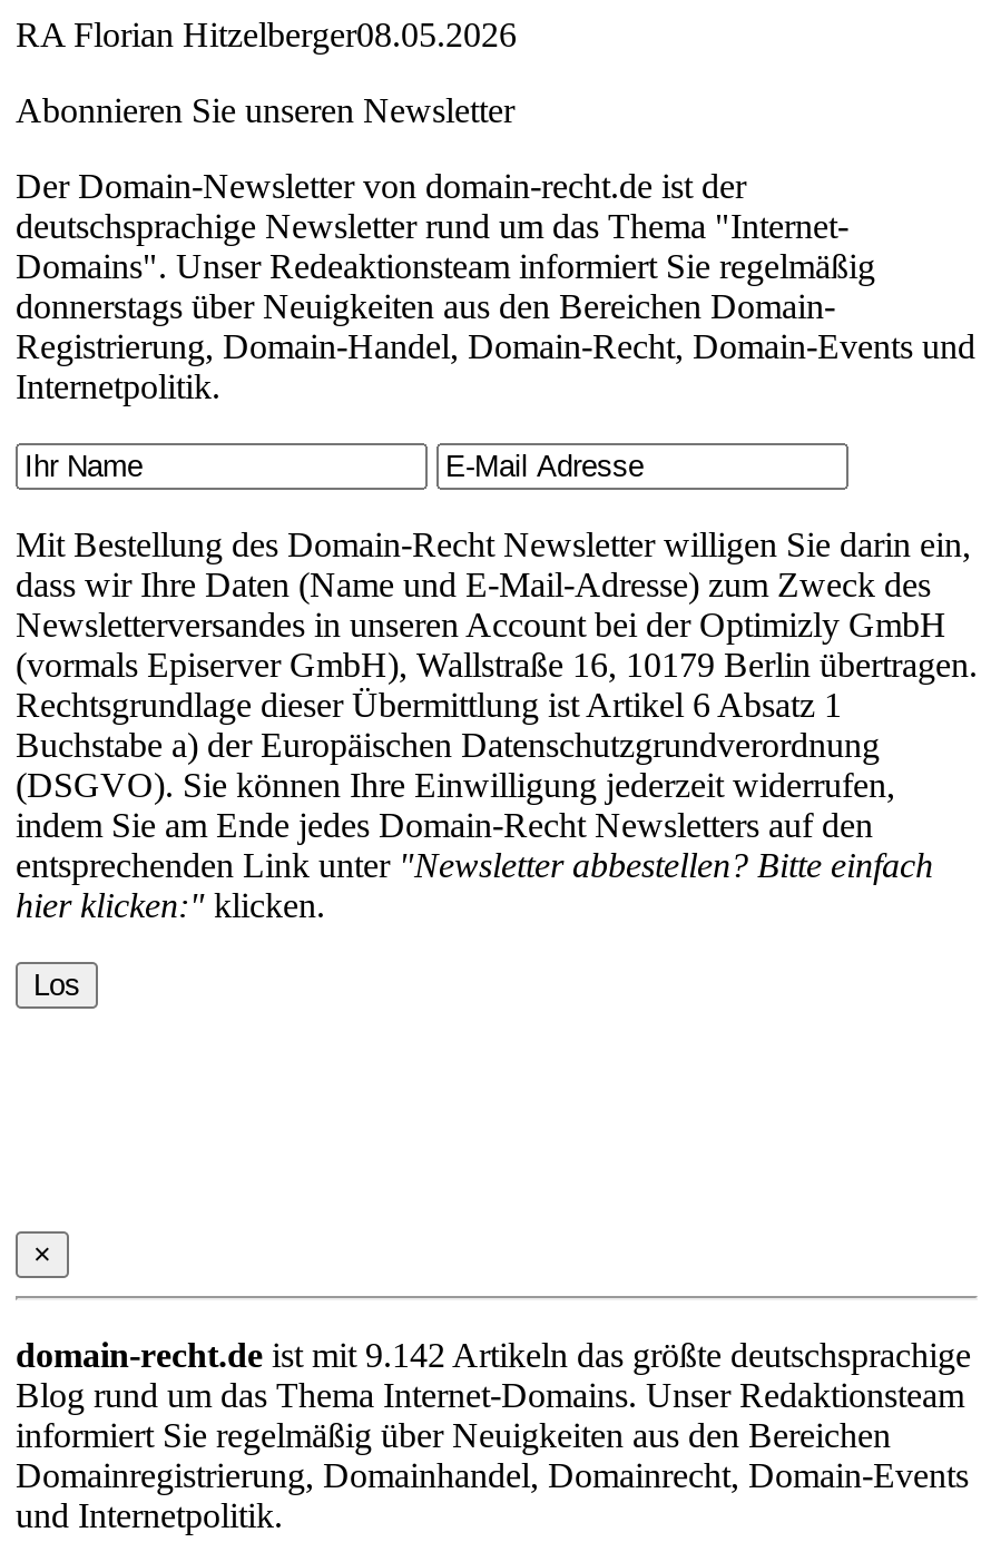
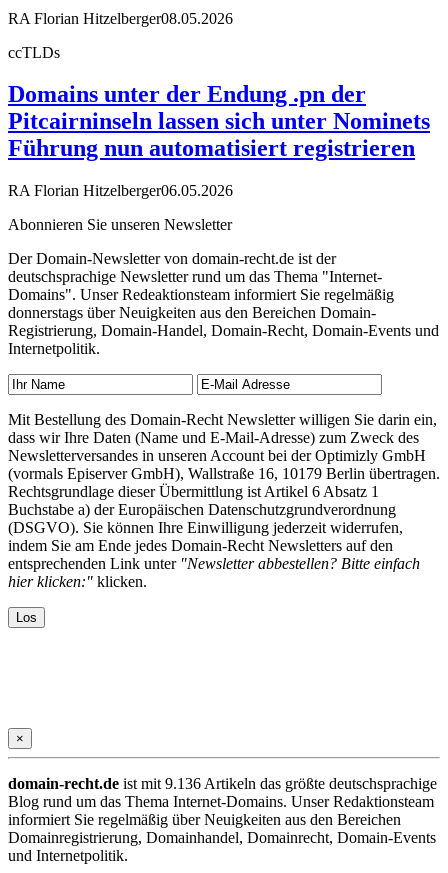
+ ccTLDs
+ Domains unter der Endung .pn der
+ Pitcairninseln lassen sich unter Nominets
+ Führung nun automatisiert registrieren
+ RA Florian Hitzelberger06.05.2026

- domain-recht.de ist mit 9.142 Artikeln das größte deutschsprachige
+ domain-recht.de ist mit 9.136 Artikeln das größte deutschsprachige
